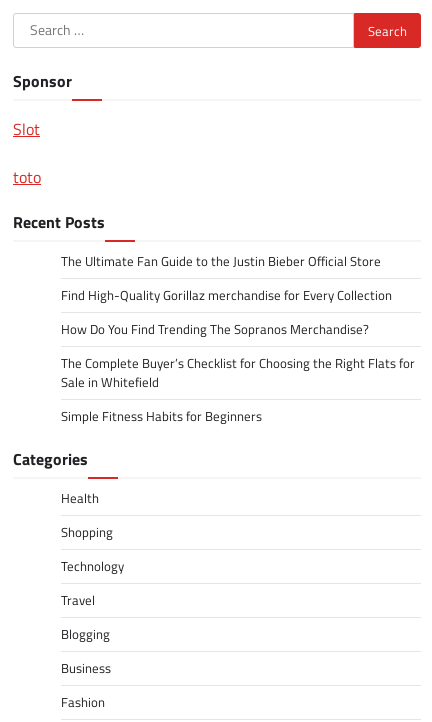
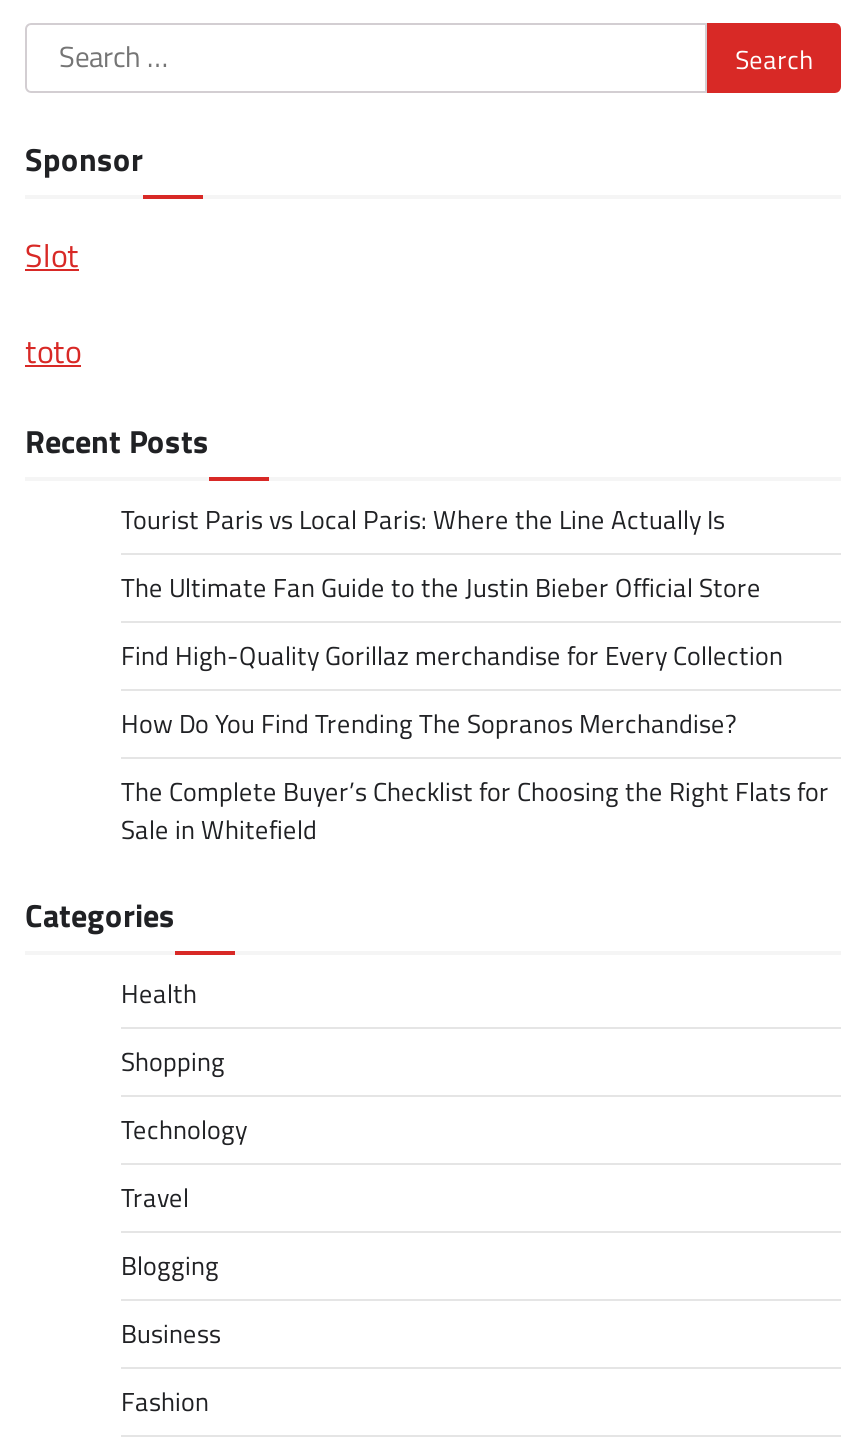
+ Tourist Paris vs Local Paris: Where the Line Actually Is

moved down: The Ultimate Fan Guide to the Justin Bieber Official Store | Find High-Quality Gorillaz merchandise for Every Collection | How Do You Find Trending The Sopranos Merchandise? | The Complete Buyer’s Checklist for Choosing the Right Flats for | Sale in Whitefield

- Simple Fitness Habits for Beginners
